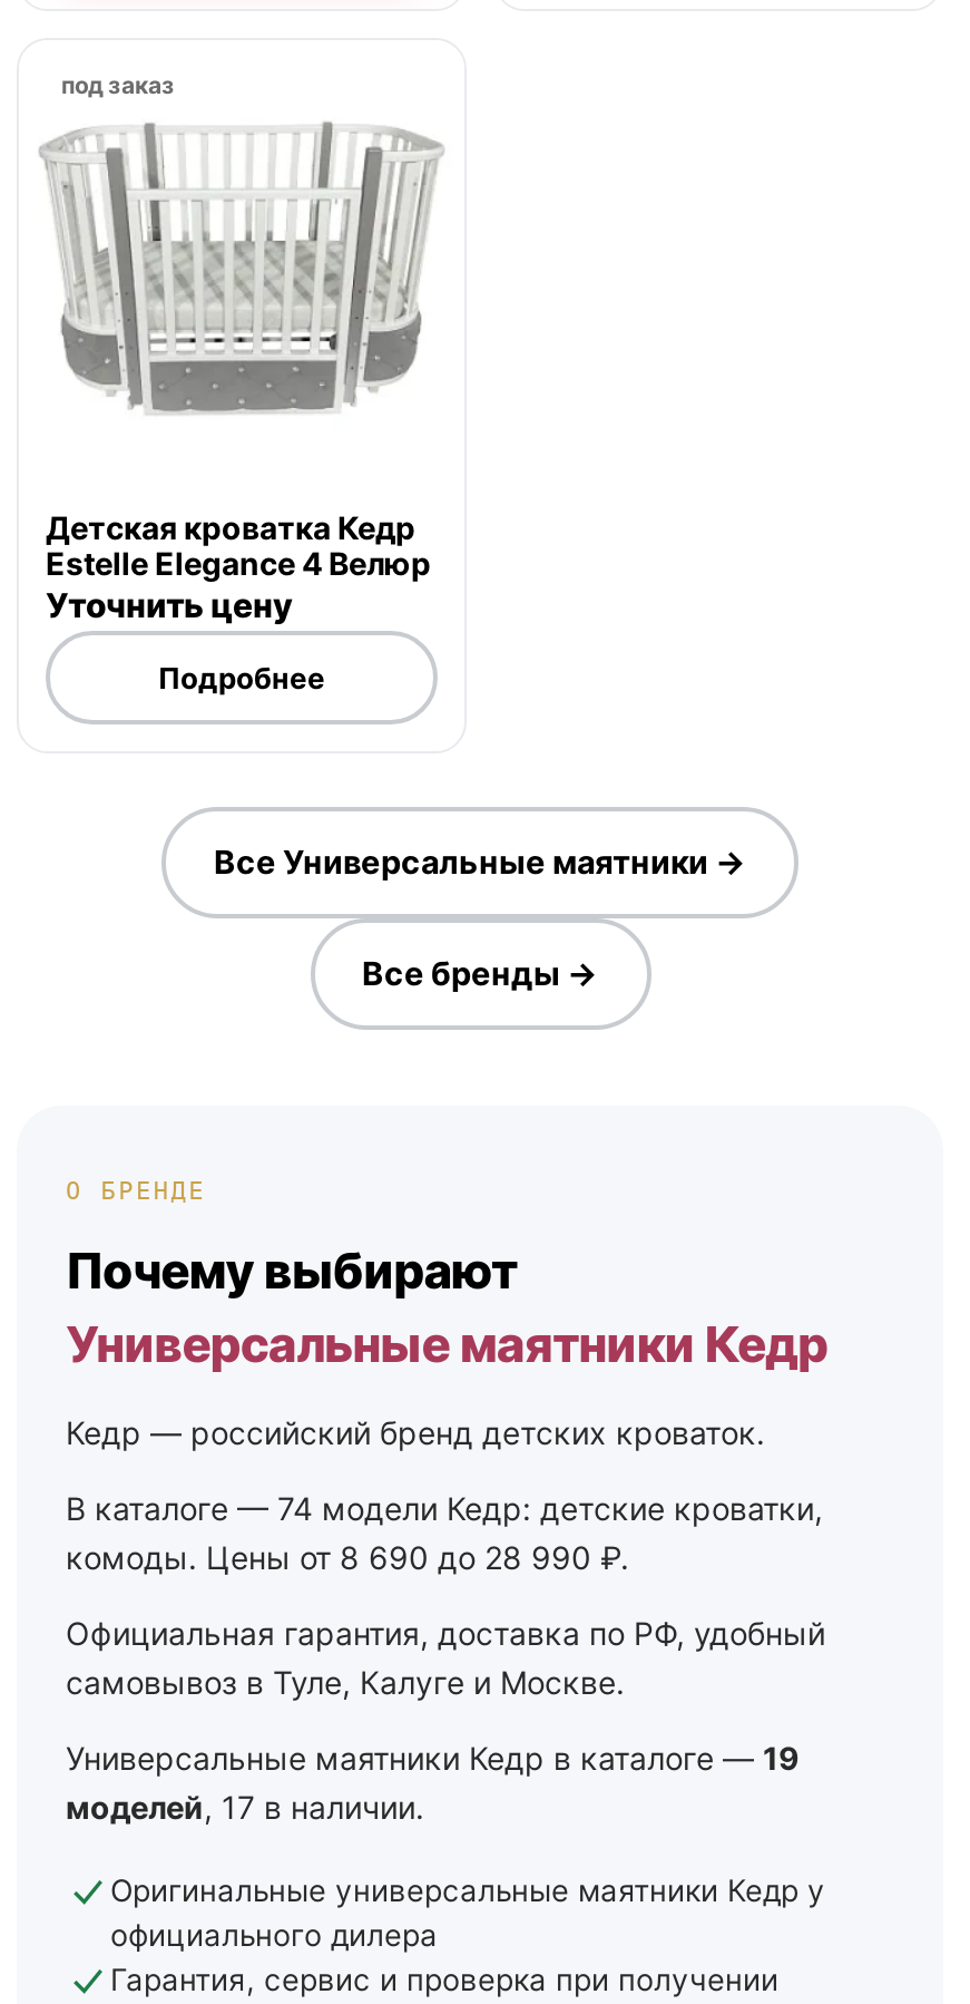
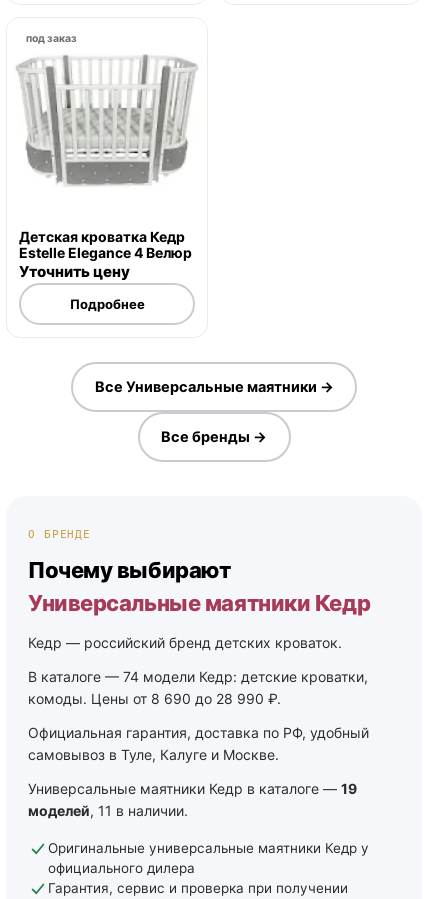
- моделей, 17 в наличии.
+ моделей, 11 в наличии.
